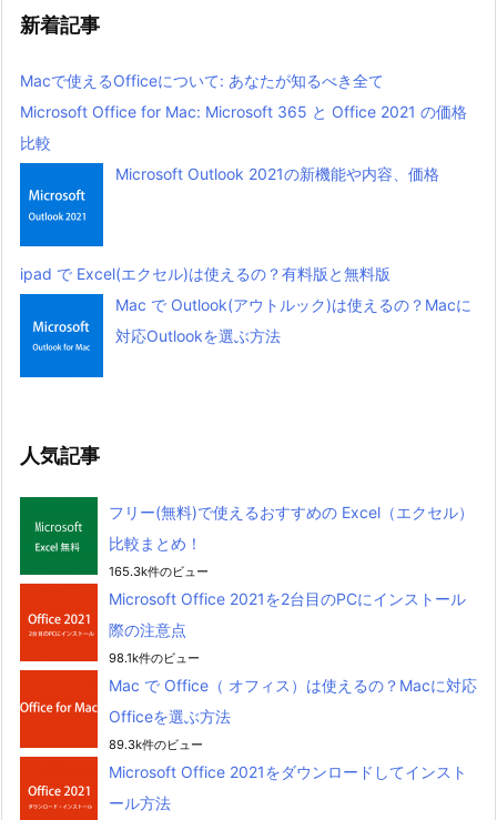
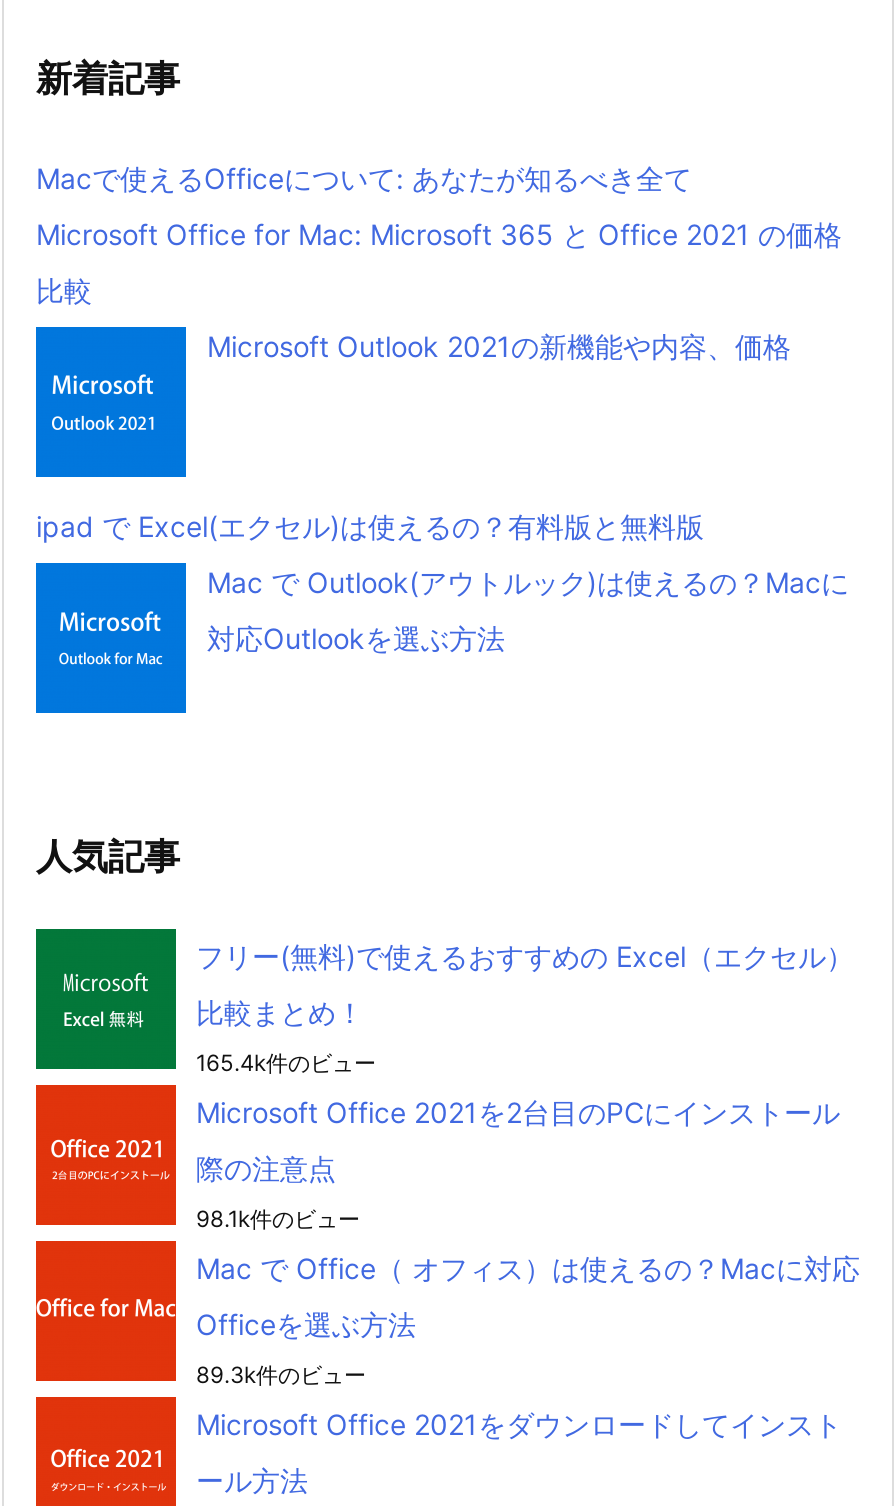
- 165.3k件のビュー
+ 165.4k件のビュー
